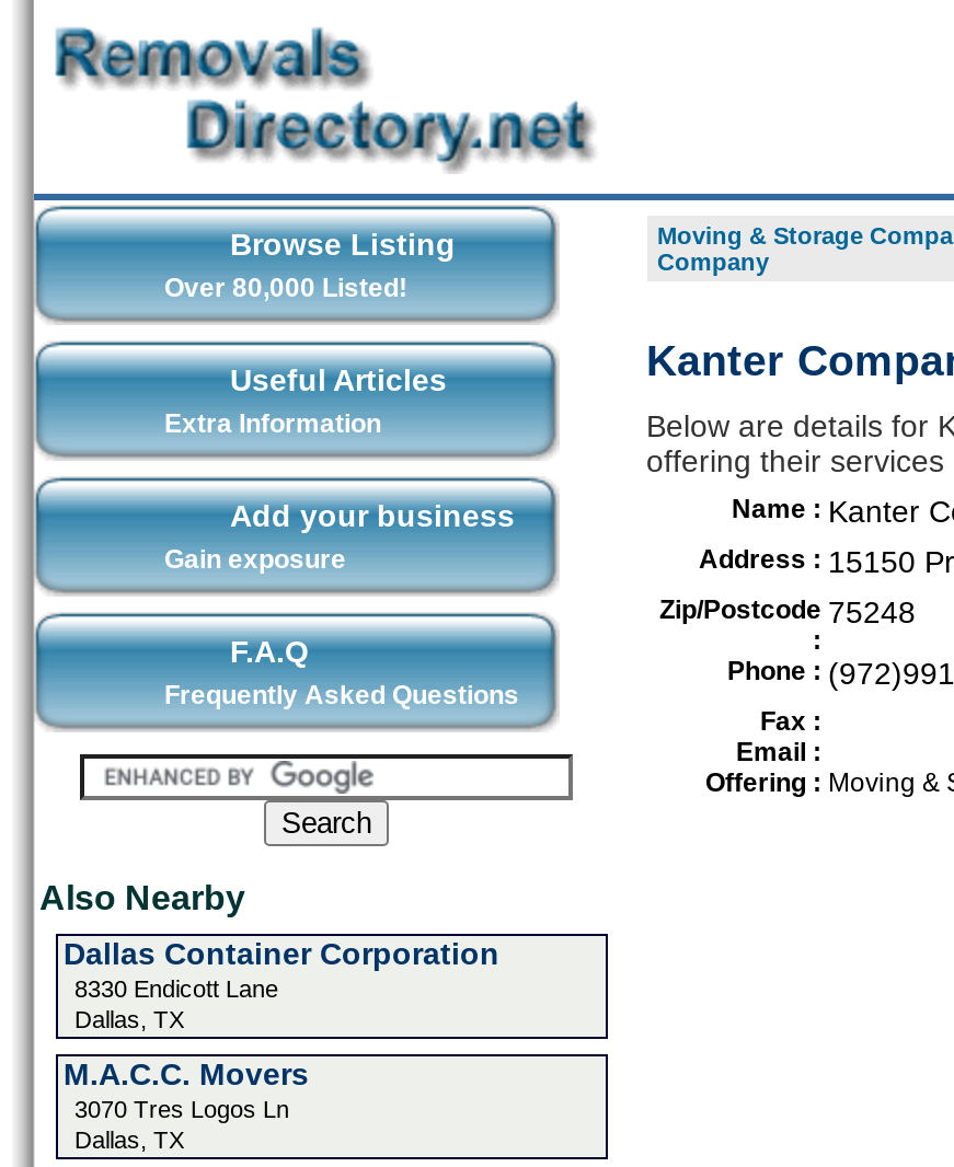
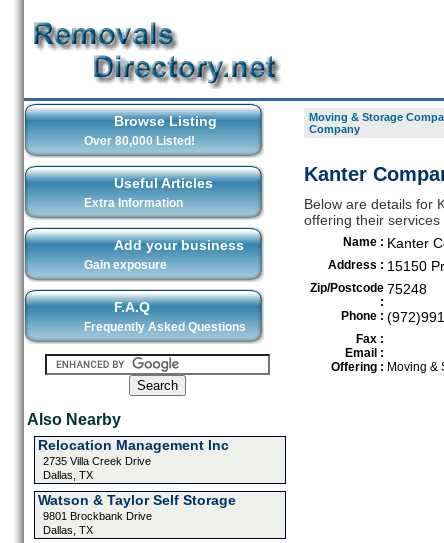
- Dallas Container Corporation
- 8330 Endicott Lane
+ Relocation Management Inc
+ 2735 Villa Creek Drive

- M.A.C.C. Movers
- 3070 Tres Logos Ln
+ Watson & Taylor Self Storage
+ 9801 Brockbank Drive
